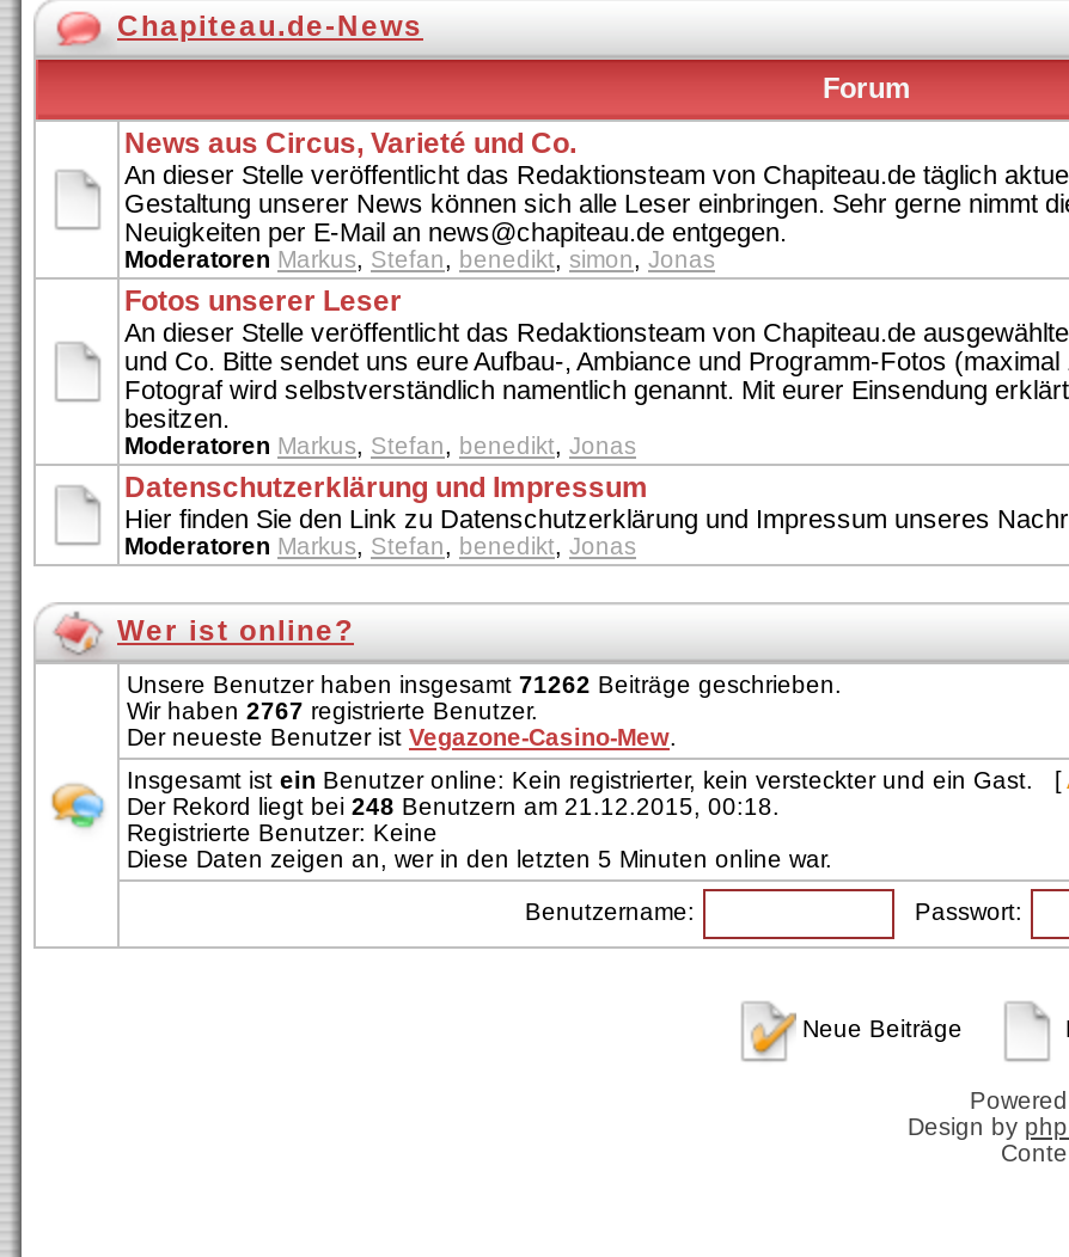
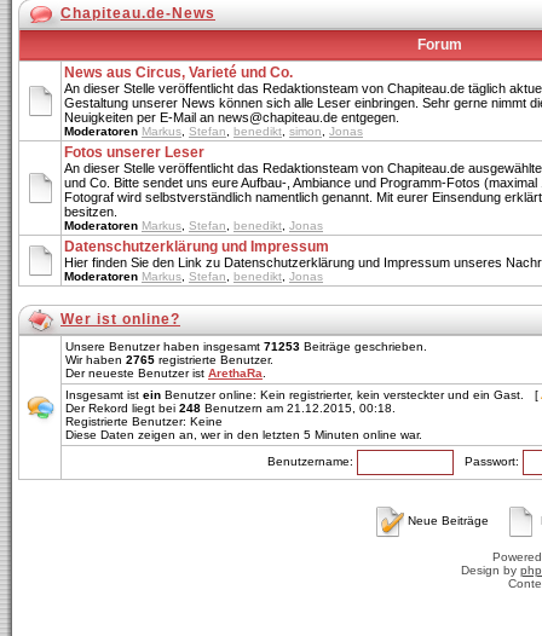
- Unsere Benutzer haben insgesamt 71262 Beiträge geschrieben.
+ Unsere Benutzer haben insgesamt 71253 Beiträge geschrieben.

- Wir haben 2767 registrierte Benutzer.
+ Wir haben 2765 registrierte Benutzer.

- Der neueste Benutzer ist Vegazone-Casino-Mew.
+ Der neueste Benutzer ist ArethaRa.
